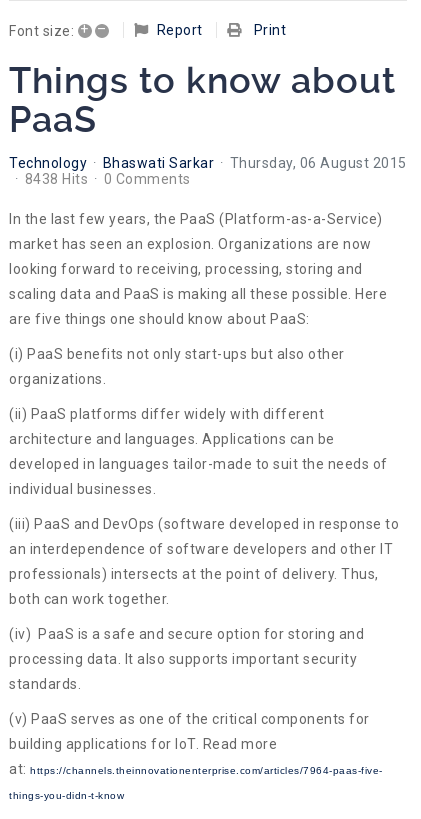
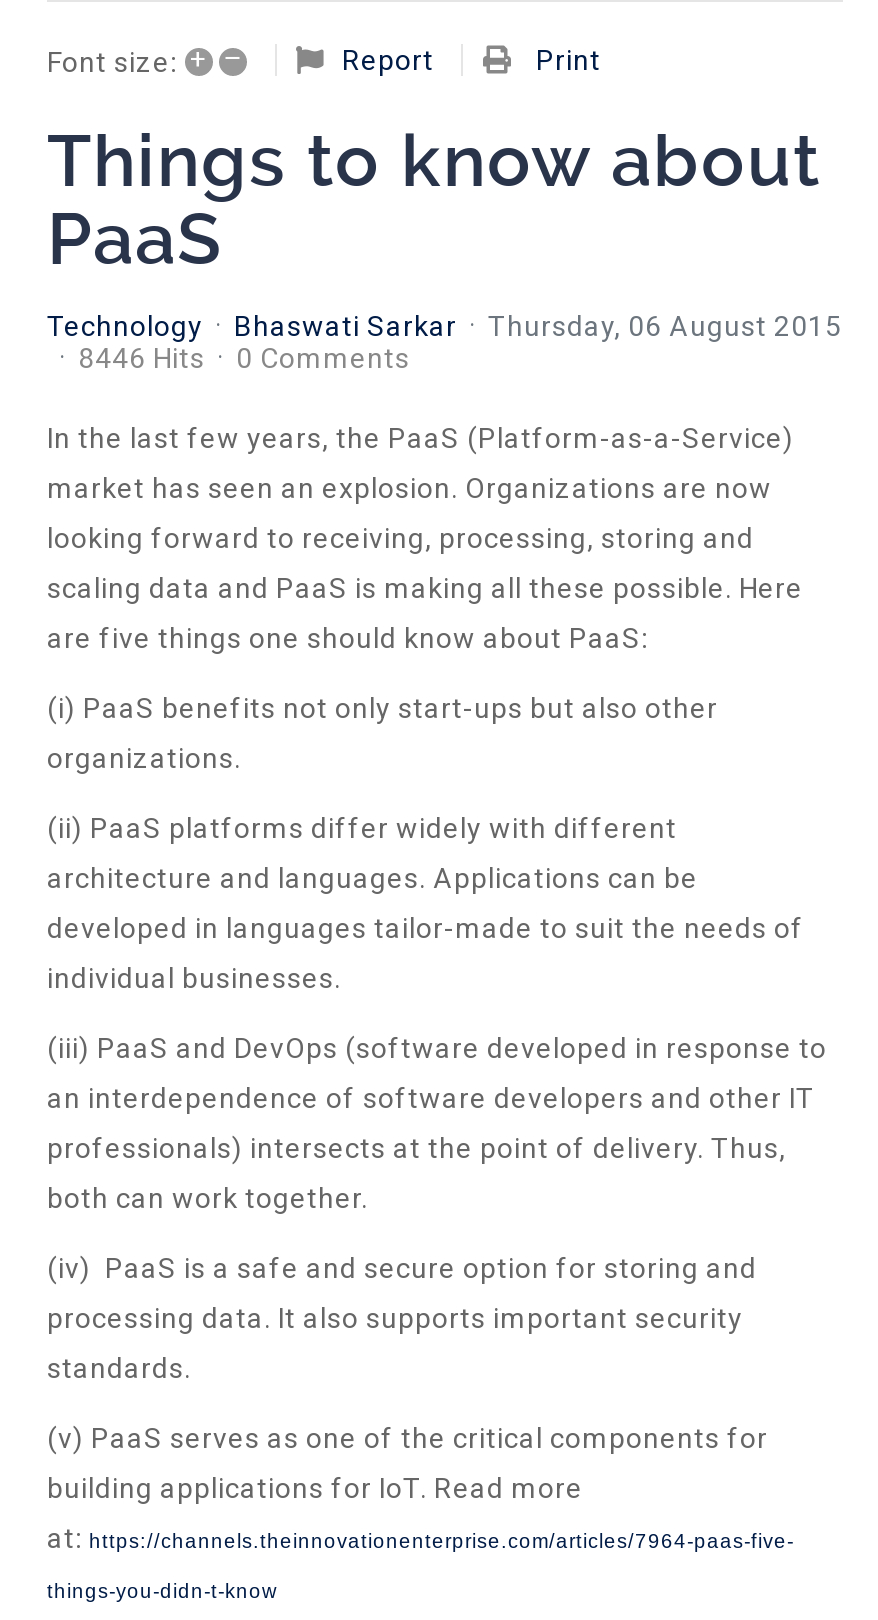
- 8438 Hits 0 Comments
+ 8446 Hits 0 Comments
